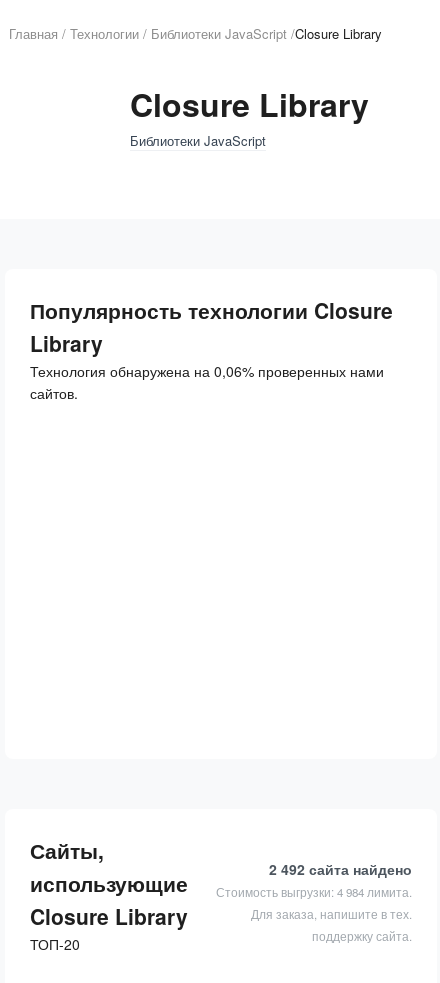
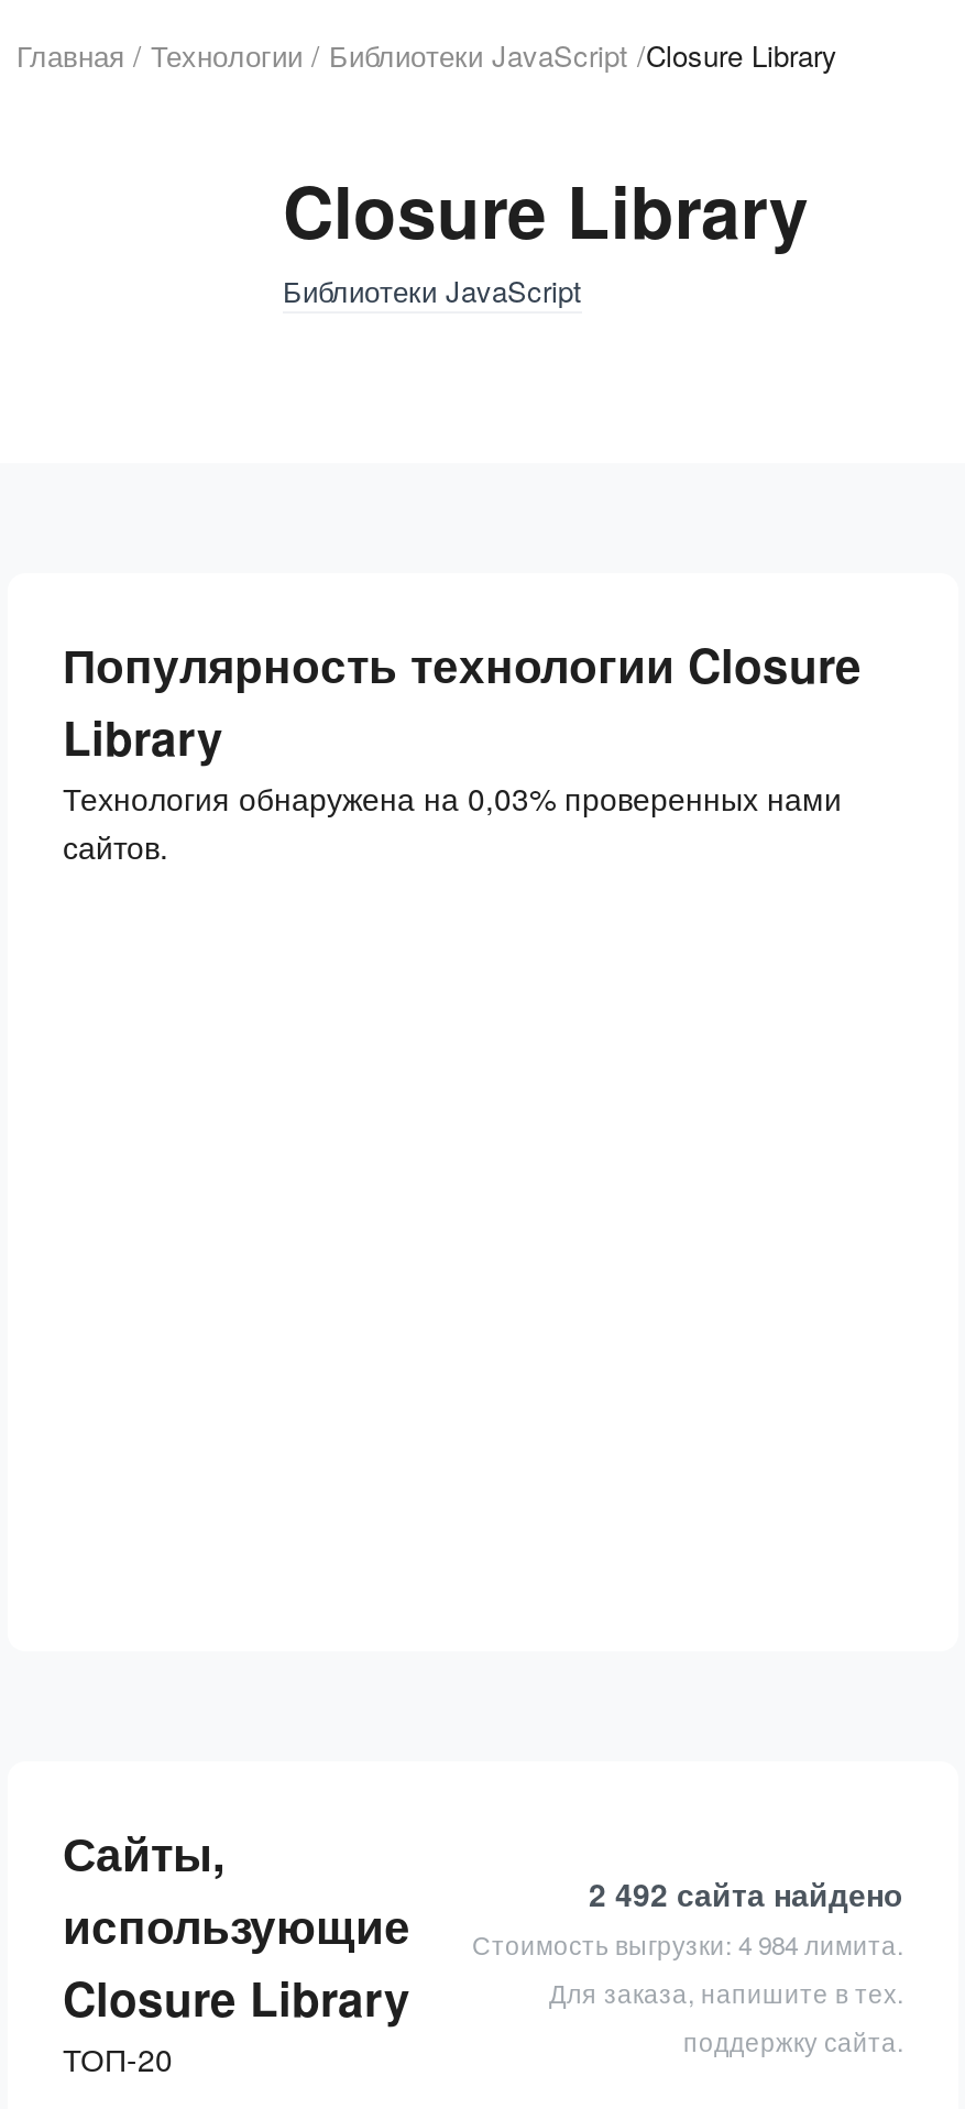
- Технология обнаружена на 0,06% проверенных нами
+ Технология обнаружена на 0,03% проверенных нами
